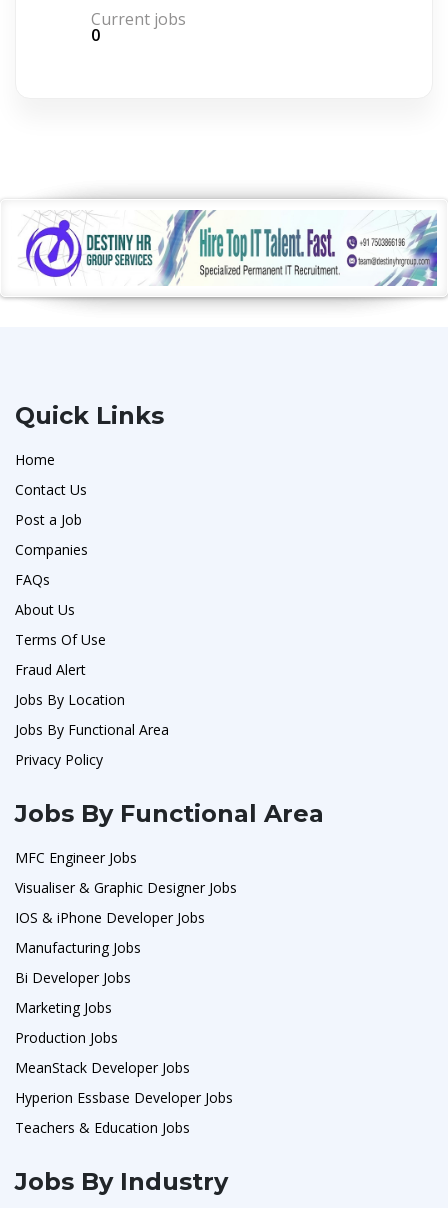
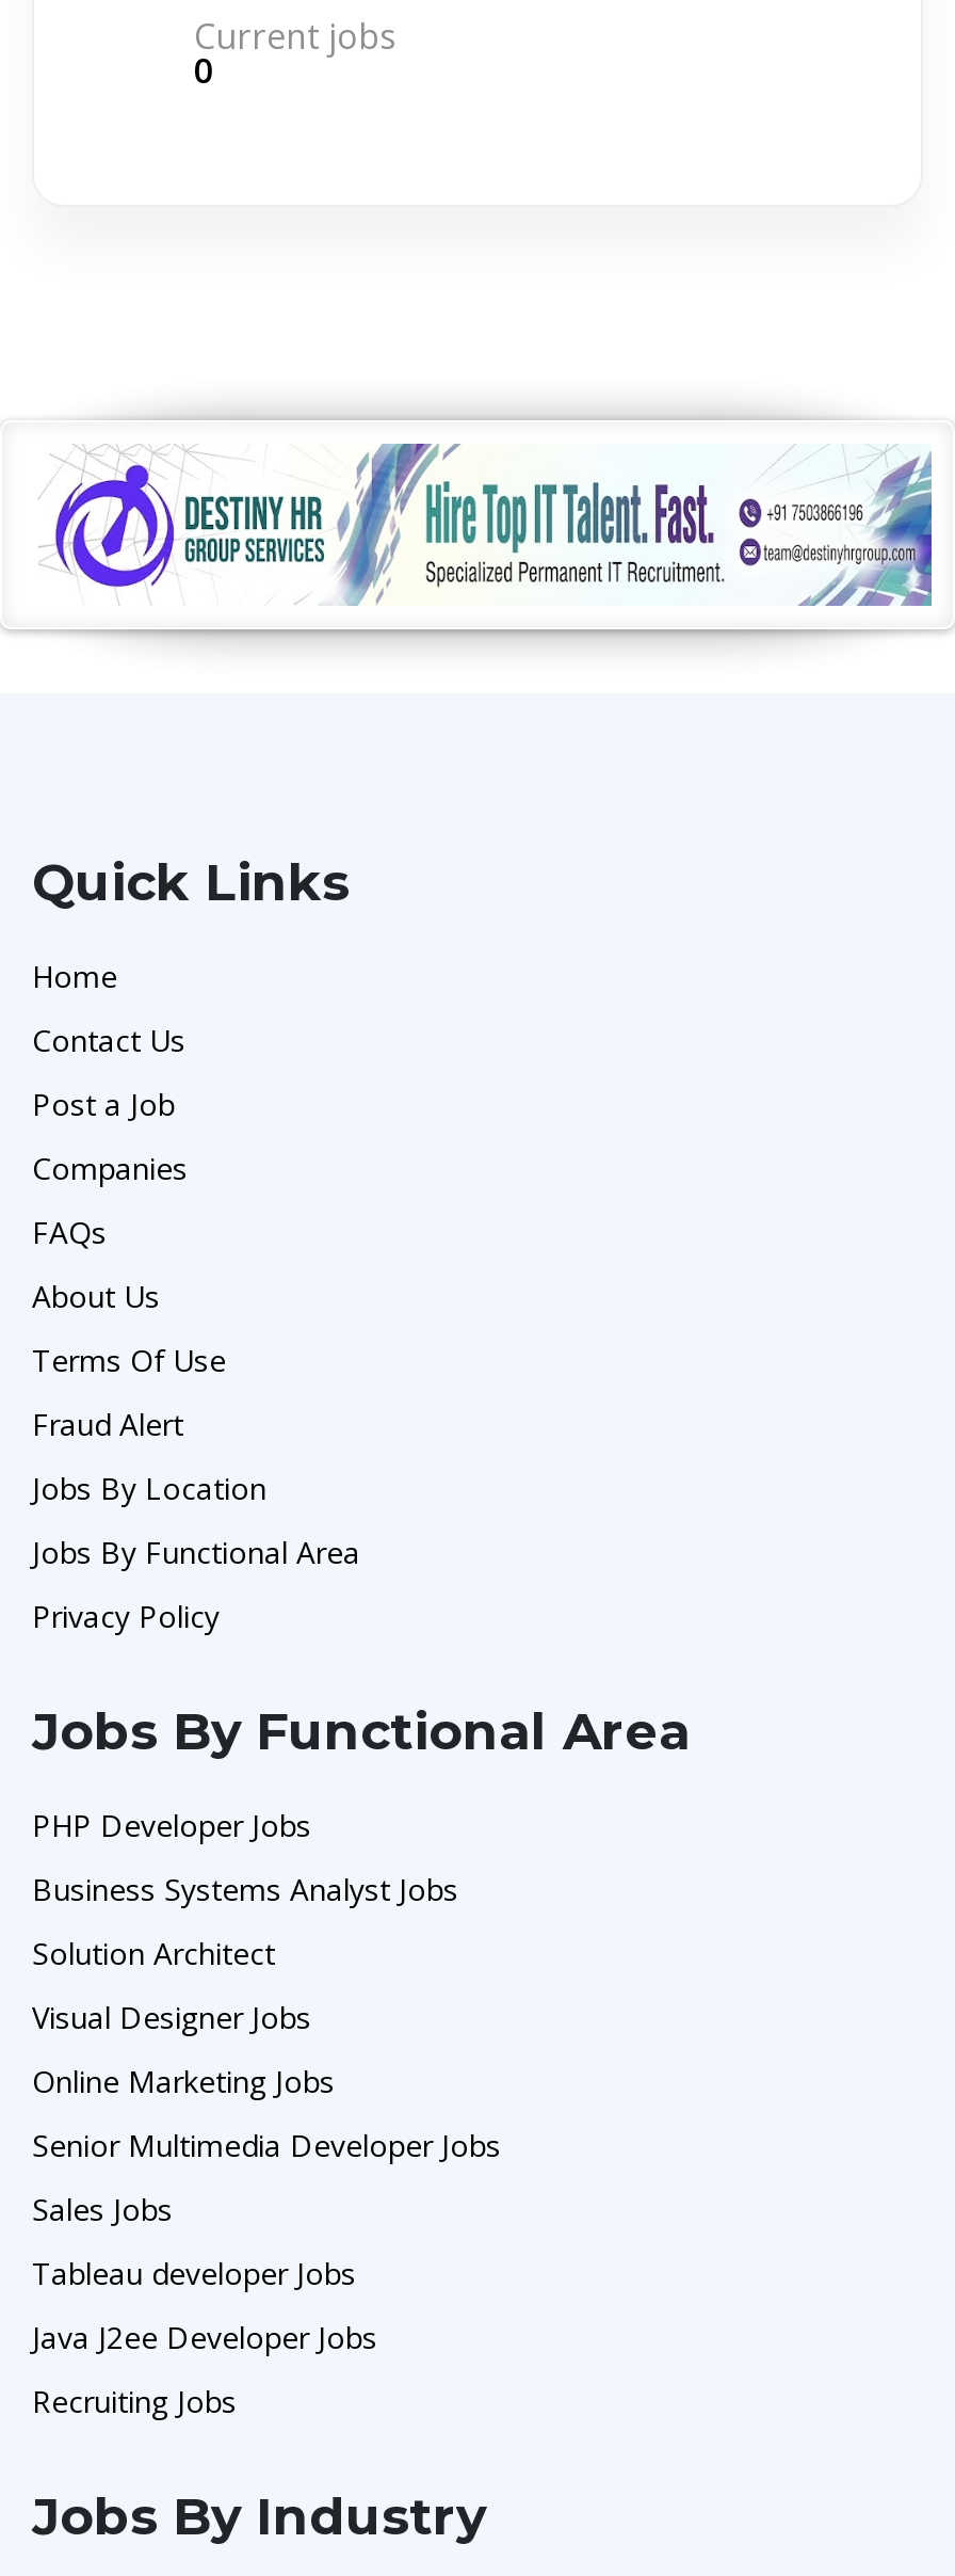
- MFC Engineer Jobs
+ PHP Developer Jobs

- Visualiser & Graphic Designer Jobs
+ Business Systems Analyst Jobs

- IOS & iPhone Developer Jobs
+ Solution Architect

- Manufacturing Jobs
+ Visual Designer Jobs

- Bi Developer Jobs
+ Online Marketing Jobs

- Marketing Jobs
+ Senior Multimedia Developer Jobs

- Production Jobs
+ Sales Jobs

- MeanStack Developer Jobs
+ Tableau developer Jobs

- Hyperion Essbase Developer Jobs
+ Java J2ee Developer Jobs

- Teachers & Education Jobs
+ Recruiting Jobs
